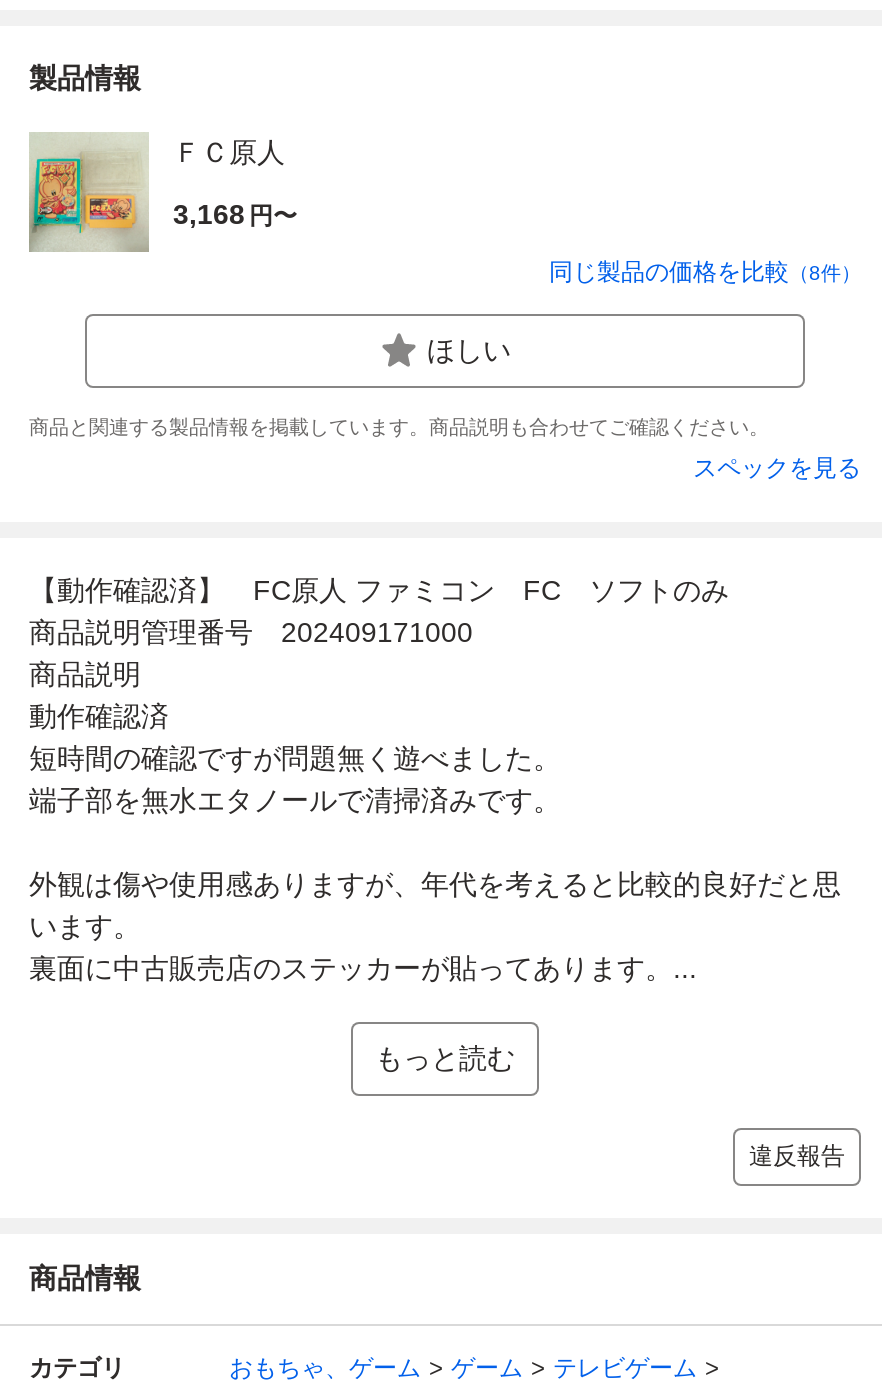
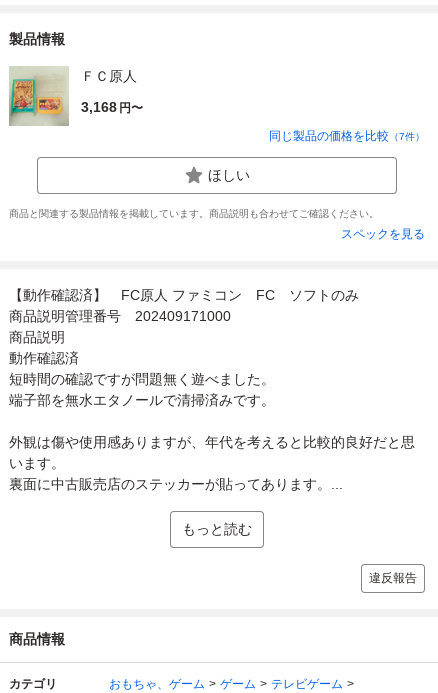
- 同じ製品の価格を比較（8件）
+ 同じ製品の価格を比較（7件）
